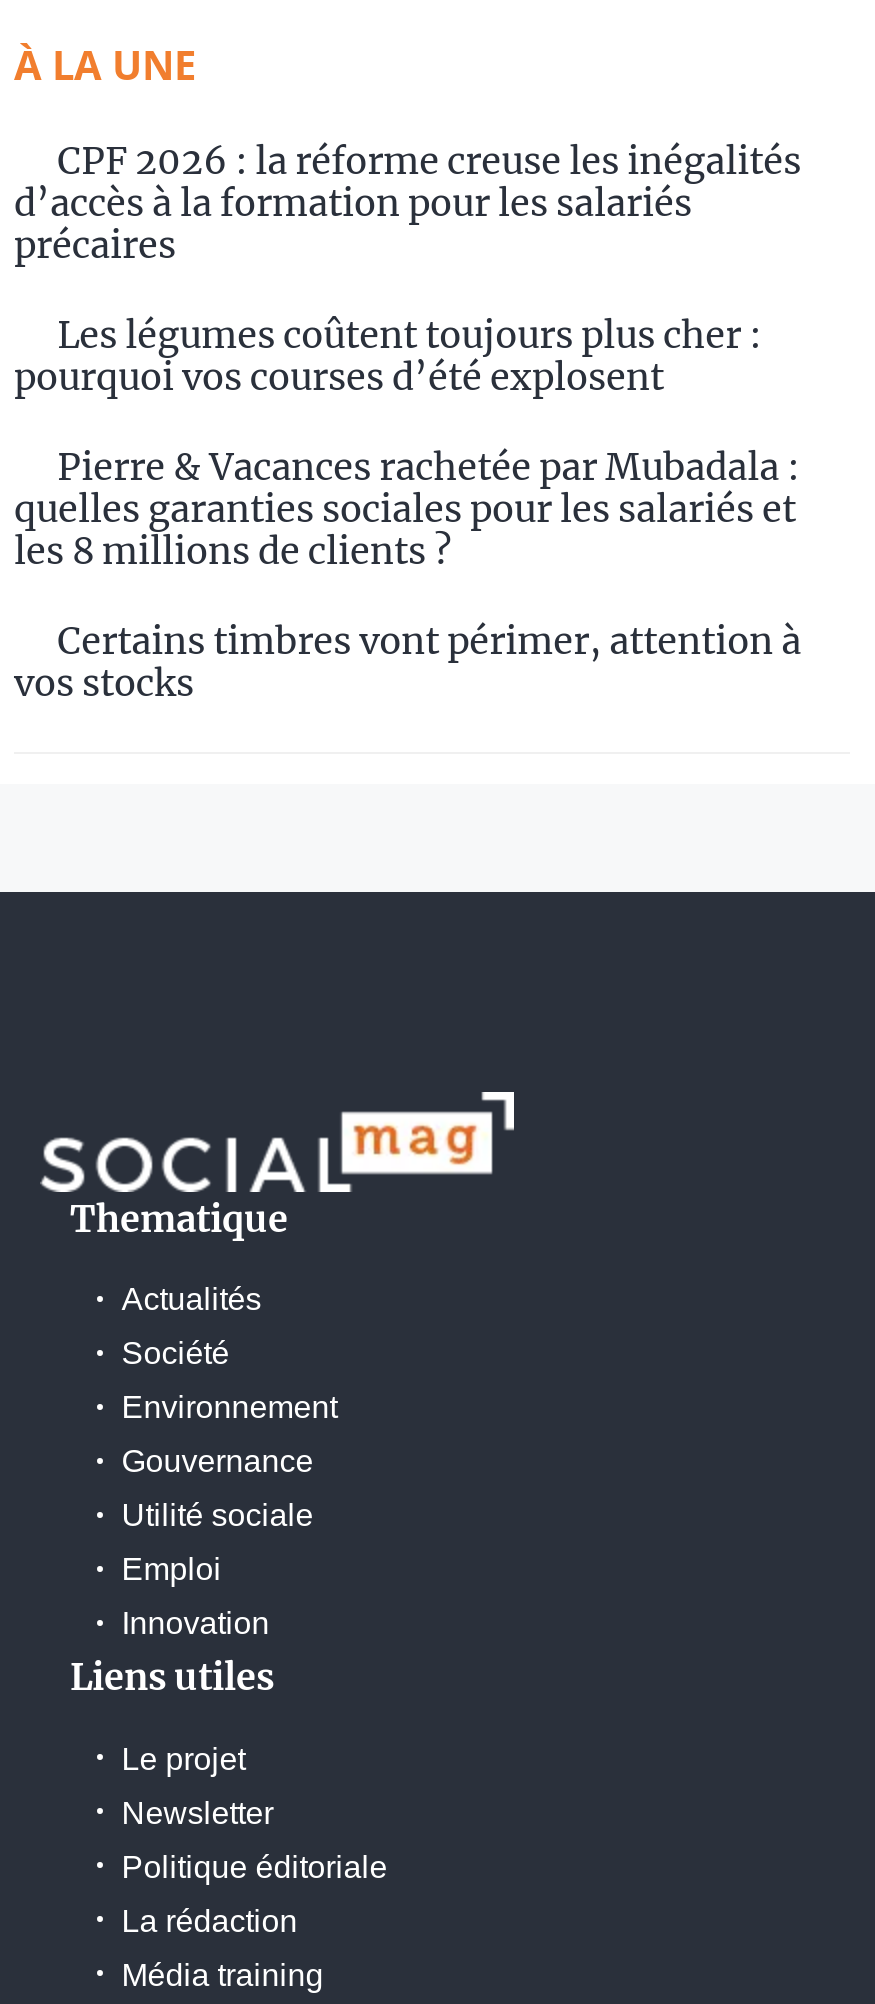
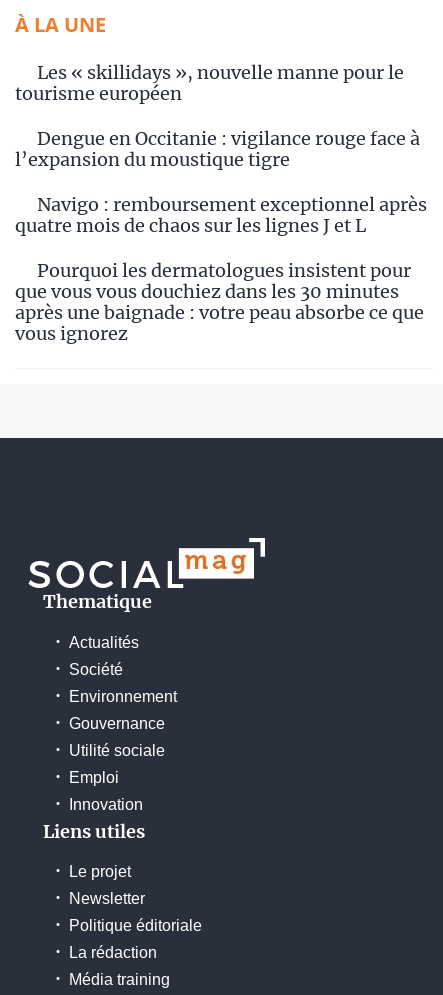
- CPF 2026 : la réforme creuse les inégalités
- d’accès à la formation pour les salariés
- précaires
+ Les « skillidays », nouvelle manne pour le
+ tourisme européen

- Les légumes coûtent toujours plus cher :
- pourquoi vos courses d’été explosent
+ Dengue en Occitanie : vigilance rouge face à
+ l’expansion du moustique tigre

- Pierre & Vacances rachetée par Mubadala :
- quelles garanties sociales pour les salariés et
- les 8 millions de clients ?
+ Navigo : remboursement exceptionnel après
+ quatre mois de chaos sur les lignes J et L

- Certains timbres vont périmer, attention à
- vos stocks
+ Pourquoi les dermatologues insistent pour
+ que vous vous douchiez dans les 30 minutes
+ après une baignade : votre peau absorbe ce que
+ vous ignorez
